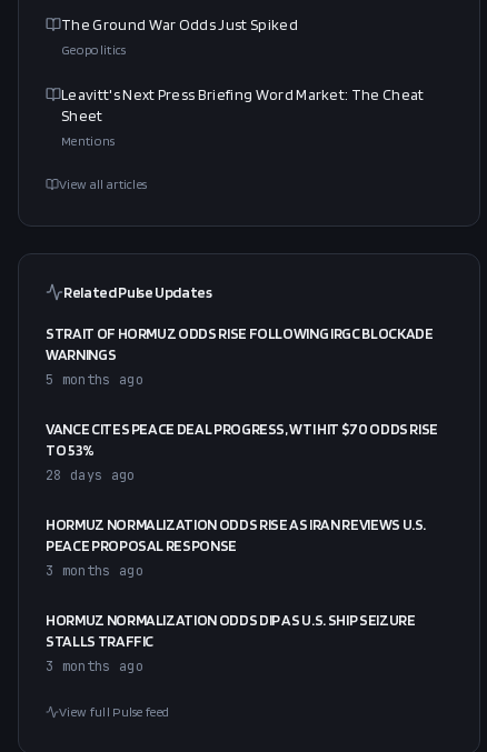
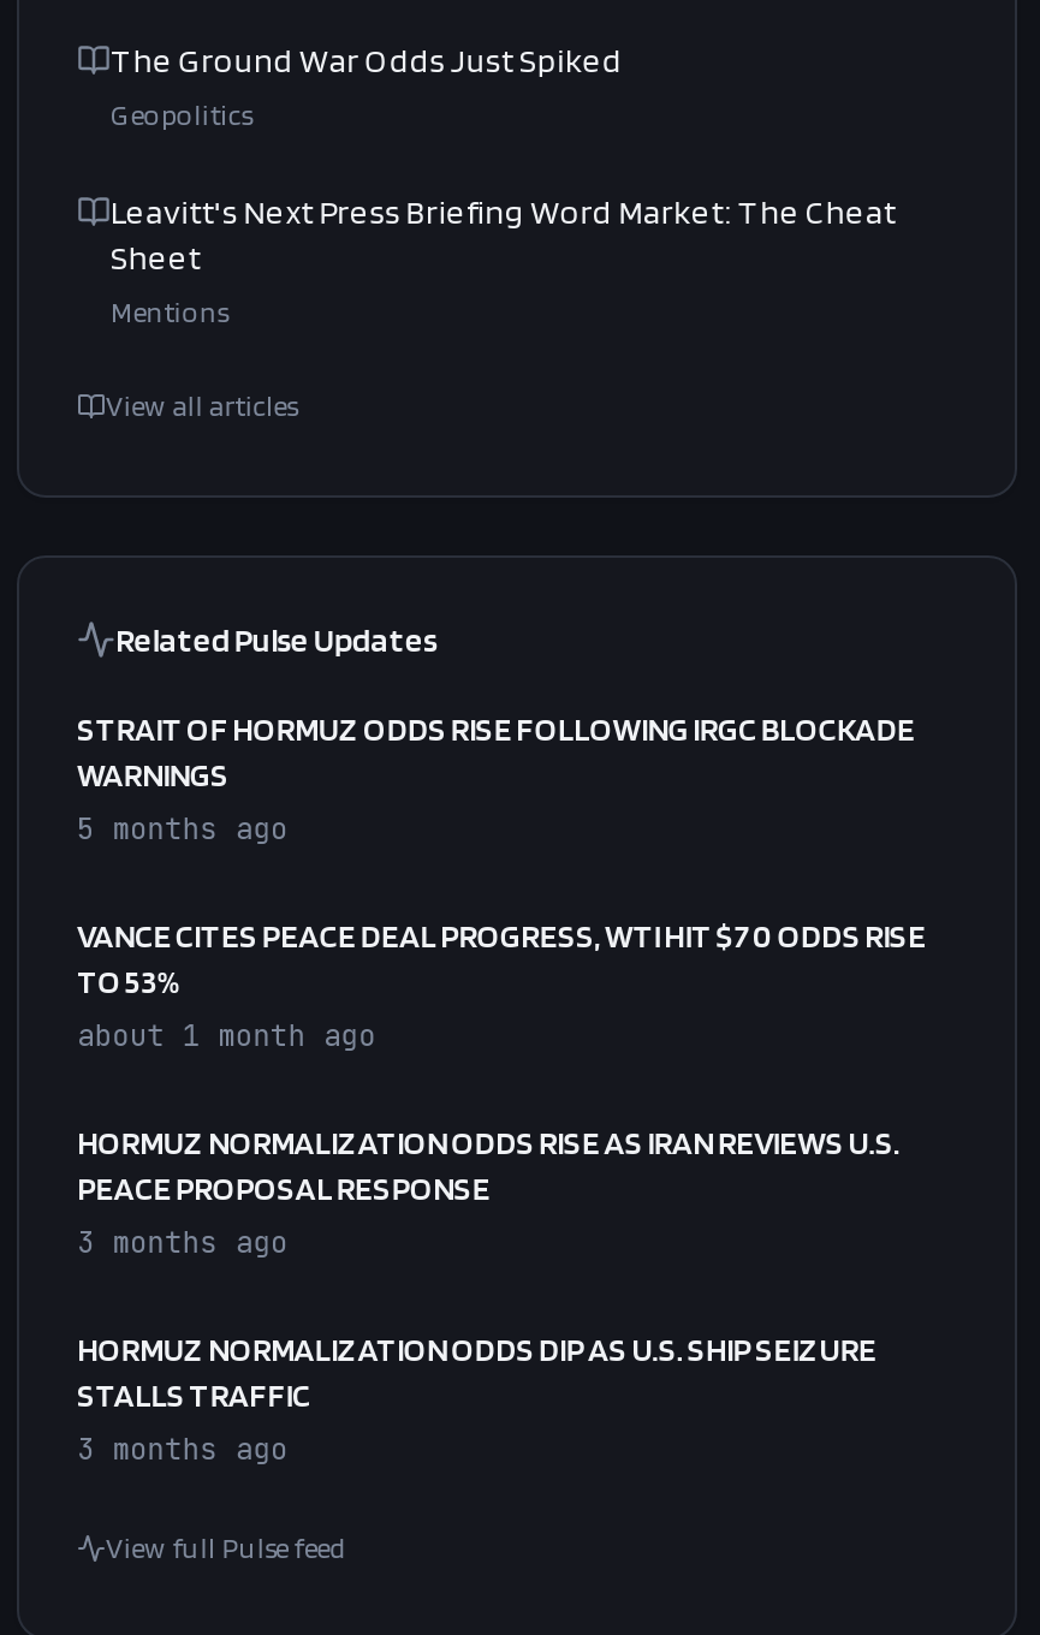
- 28 days ago
+ about 1 month ago
